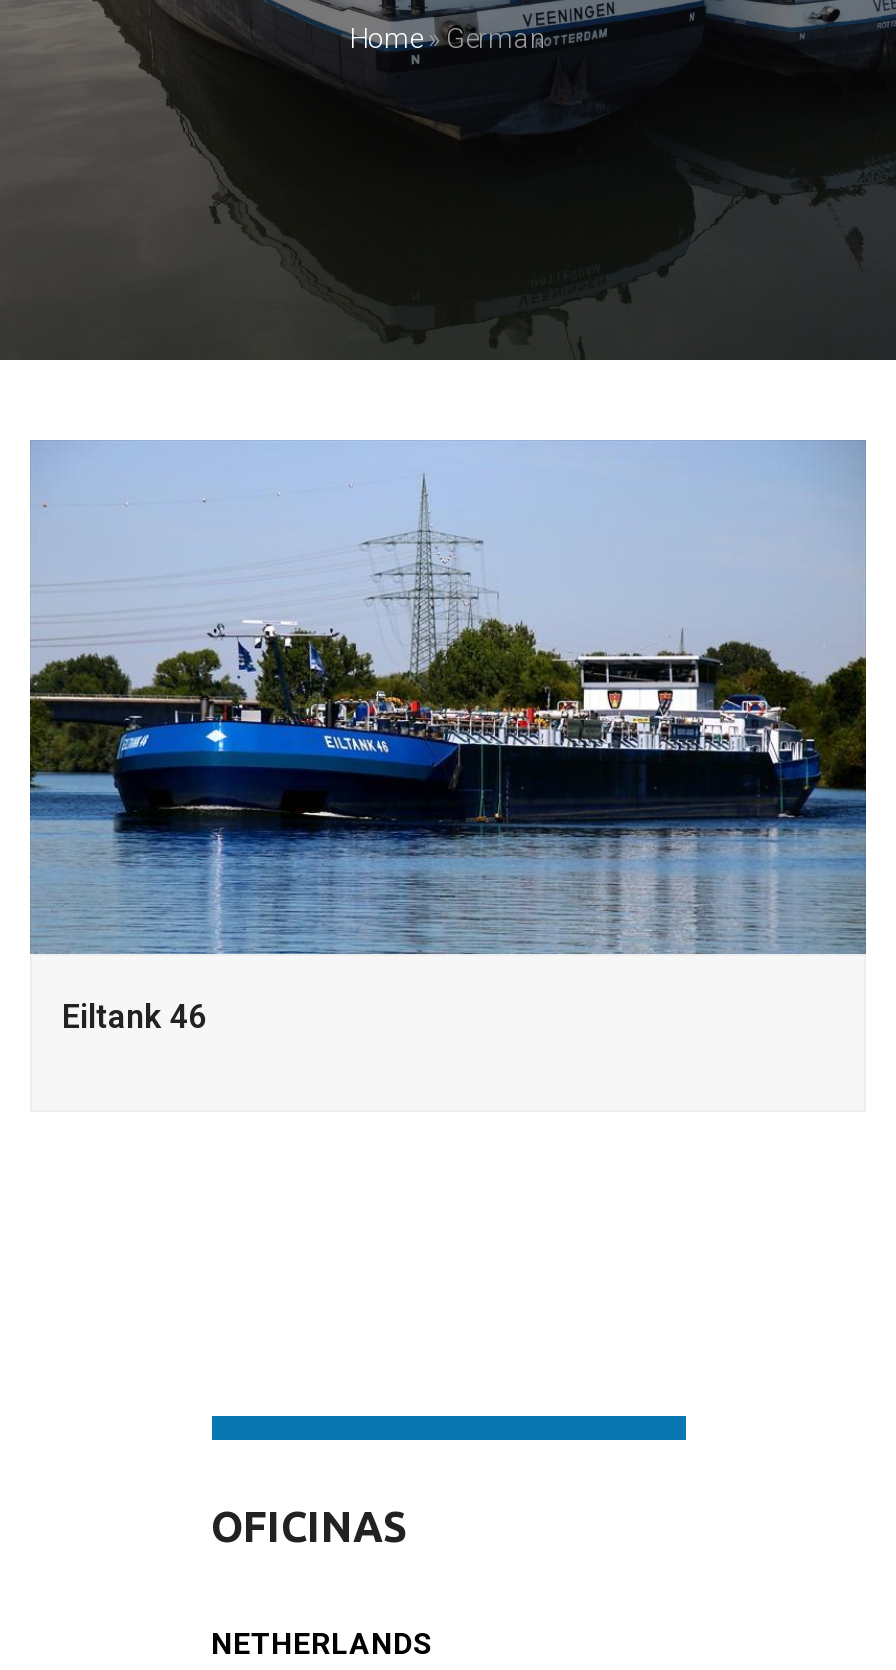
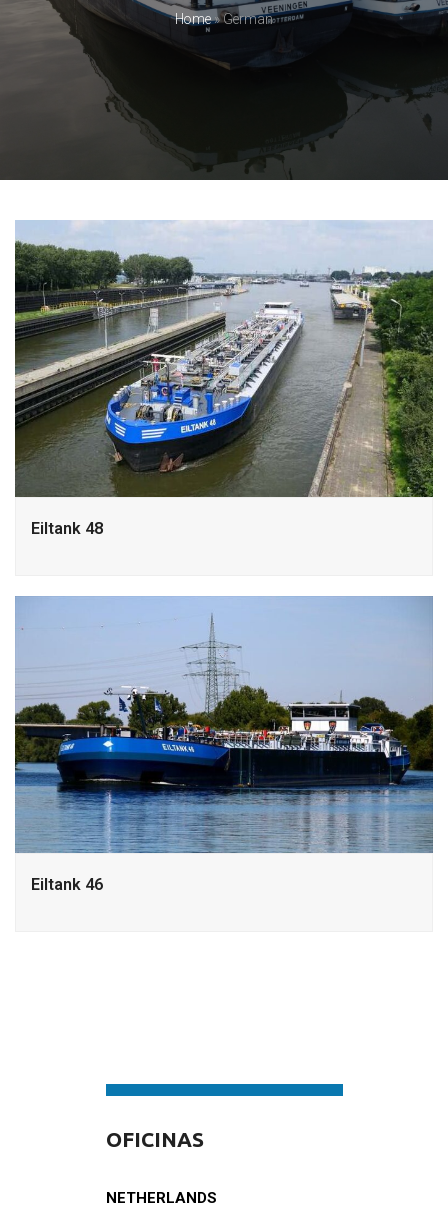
+ [image]
+ Eiltank 48
